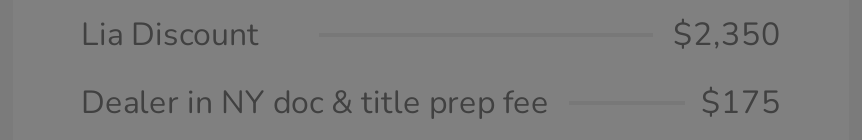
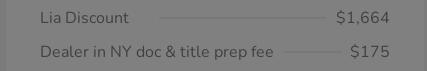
- $2,350
+ $1,664
